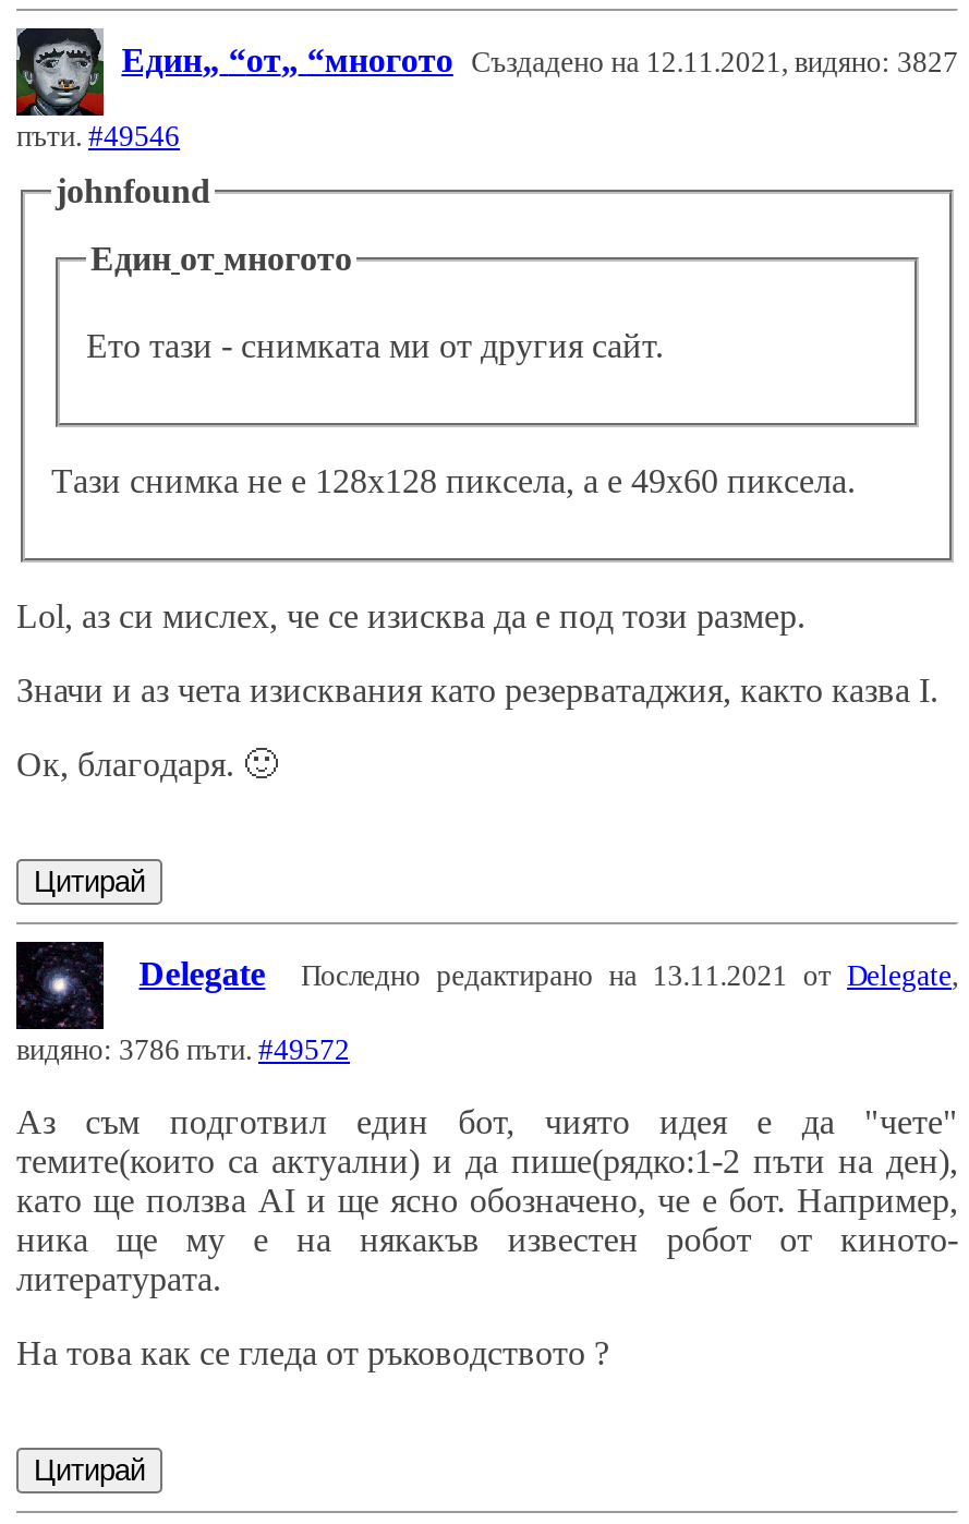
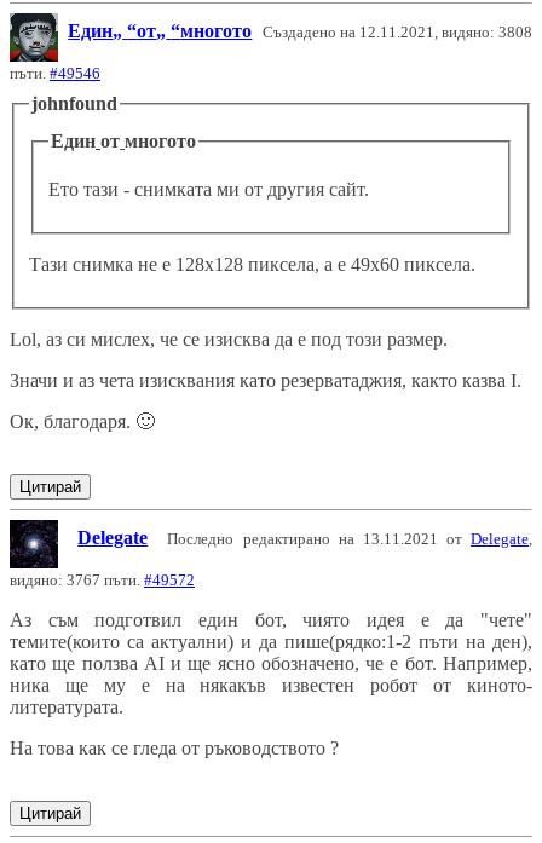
- многото Създадено на 12.11.2021, видяно: 3827
+ многото Създадено на 12.11.2021, видяно: 3808

- видяно: 3786 пъти. #49572
+ видяно: 3767 пъти. #49572
